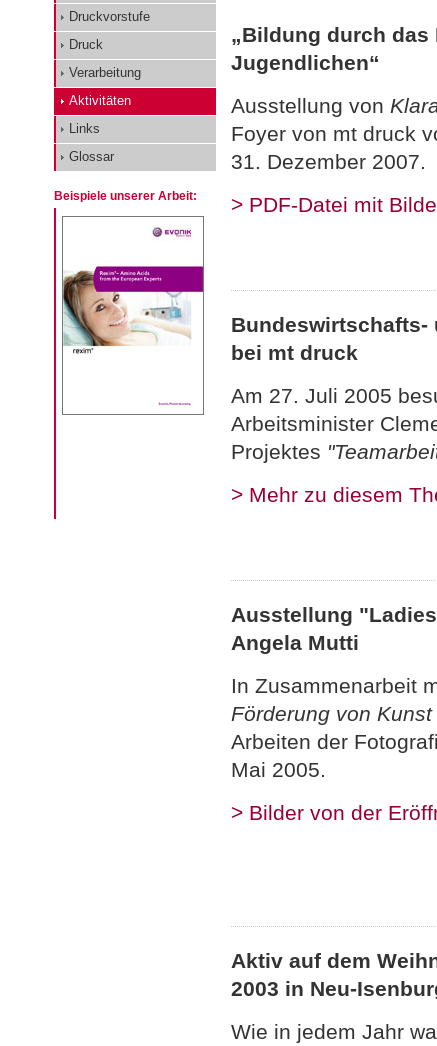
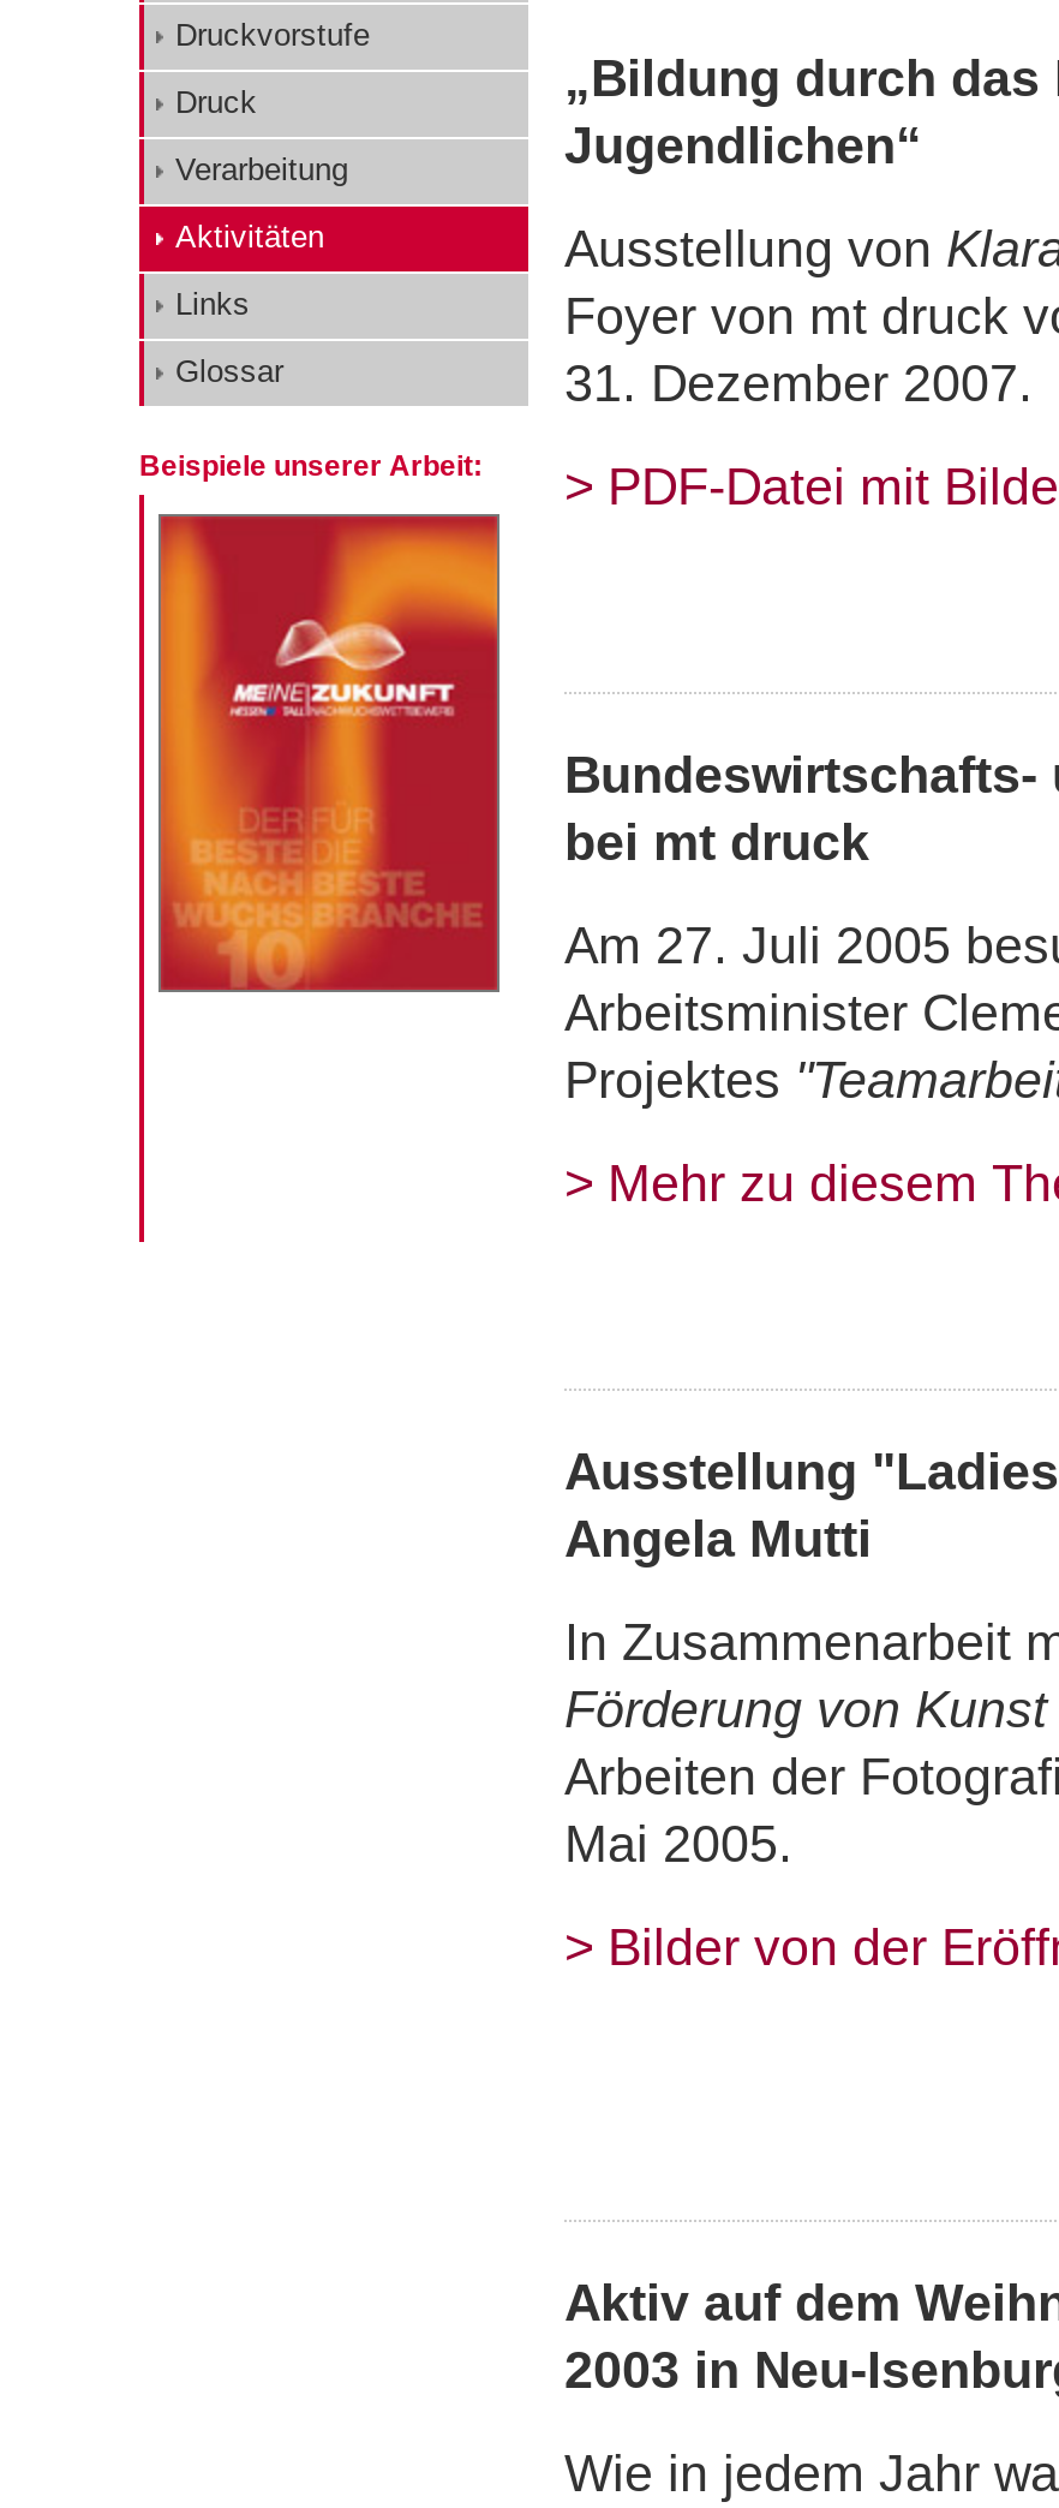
- [image]
+ [image]
